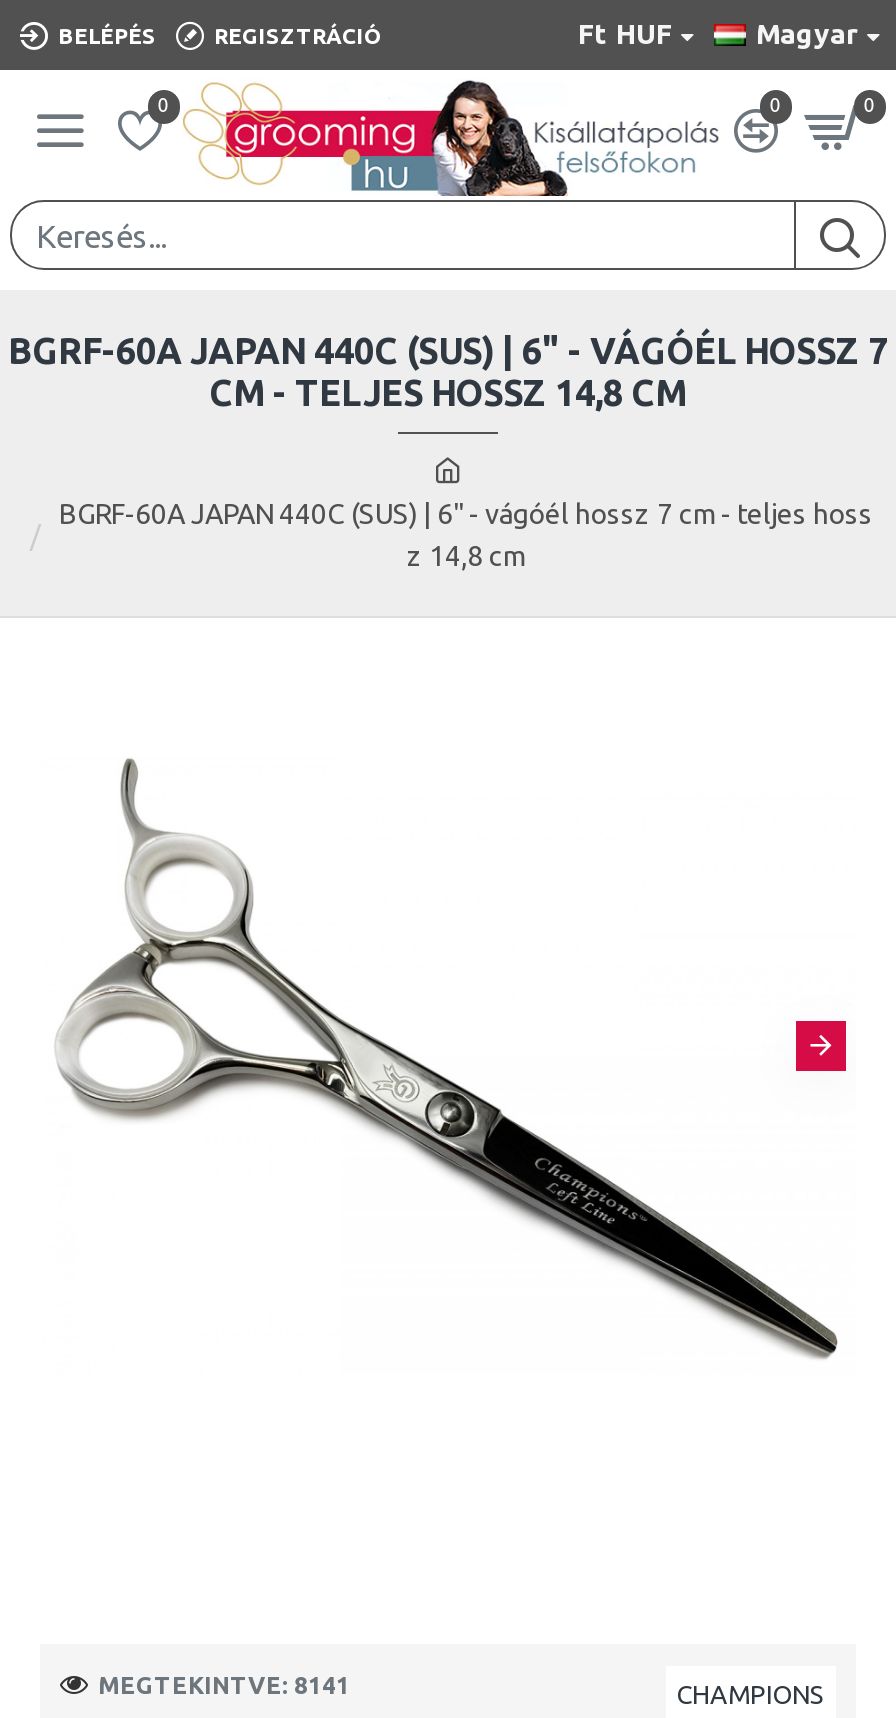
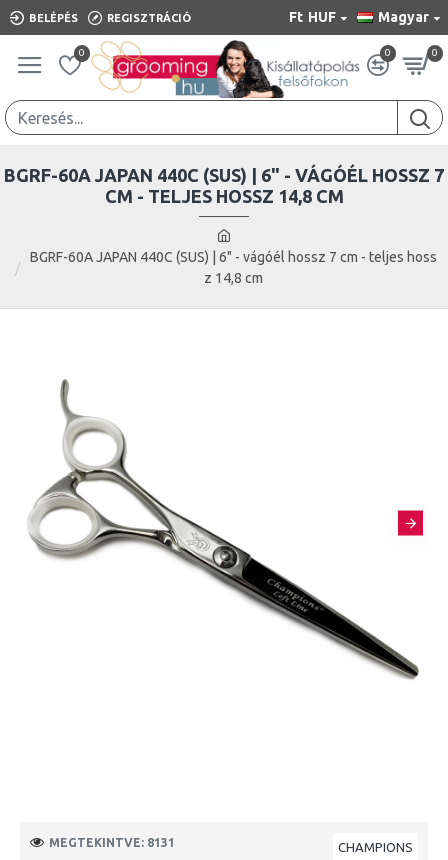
- MEGTEKINTVE: 8141
+ MEGTEKINTVE: 8131
